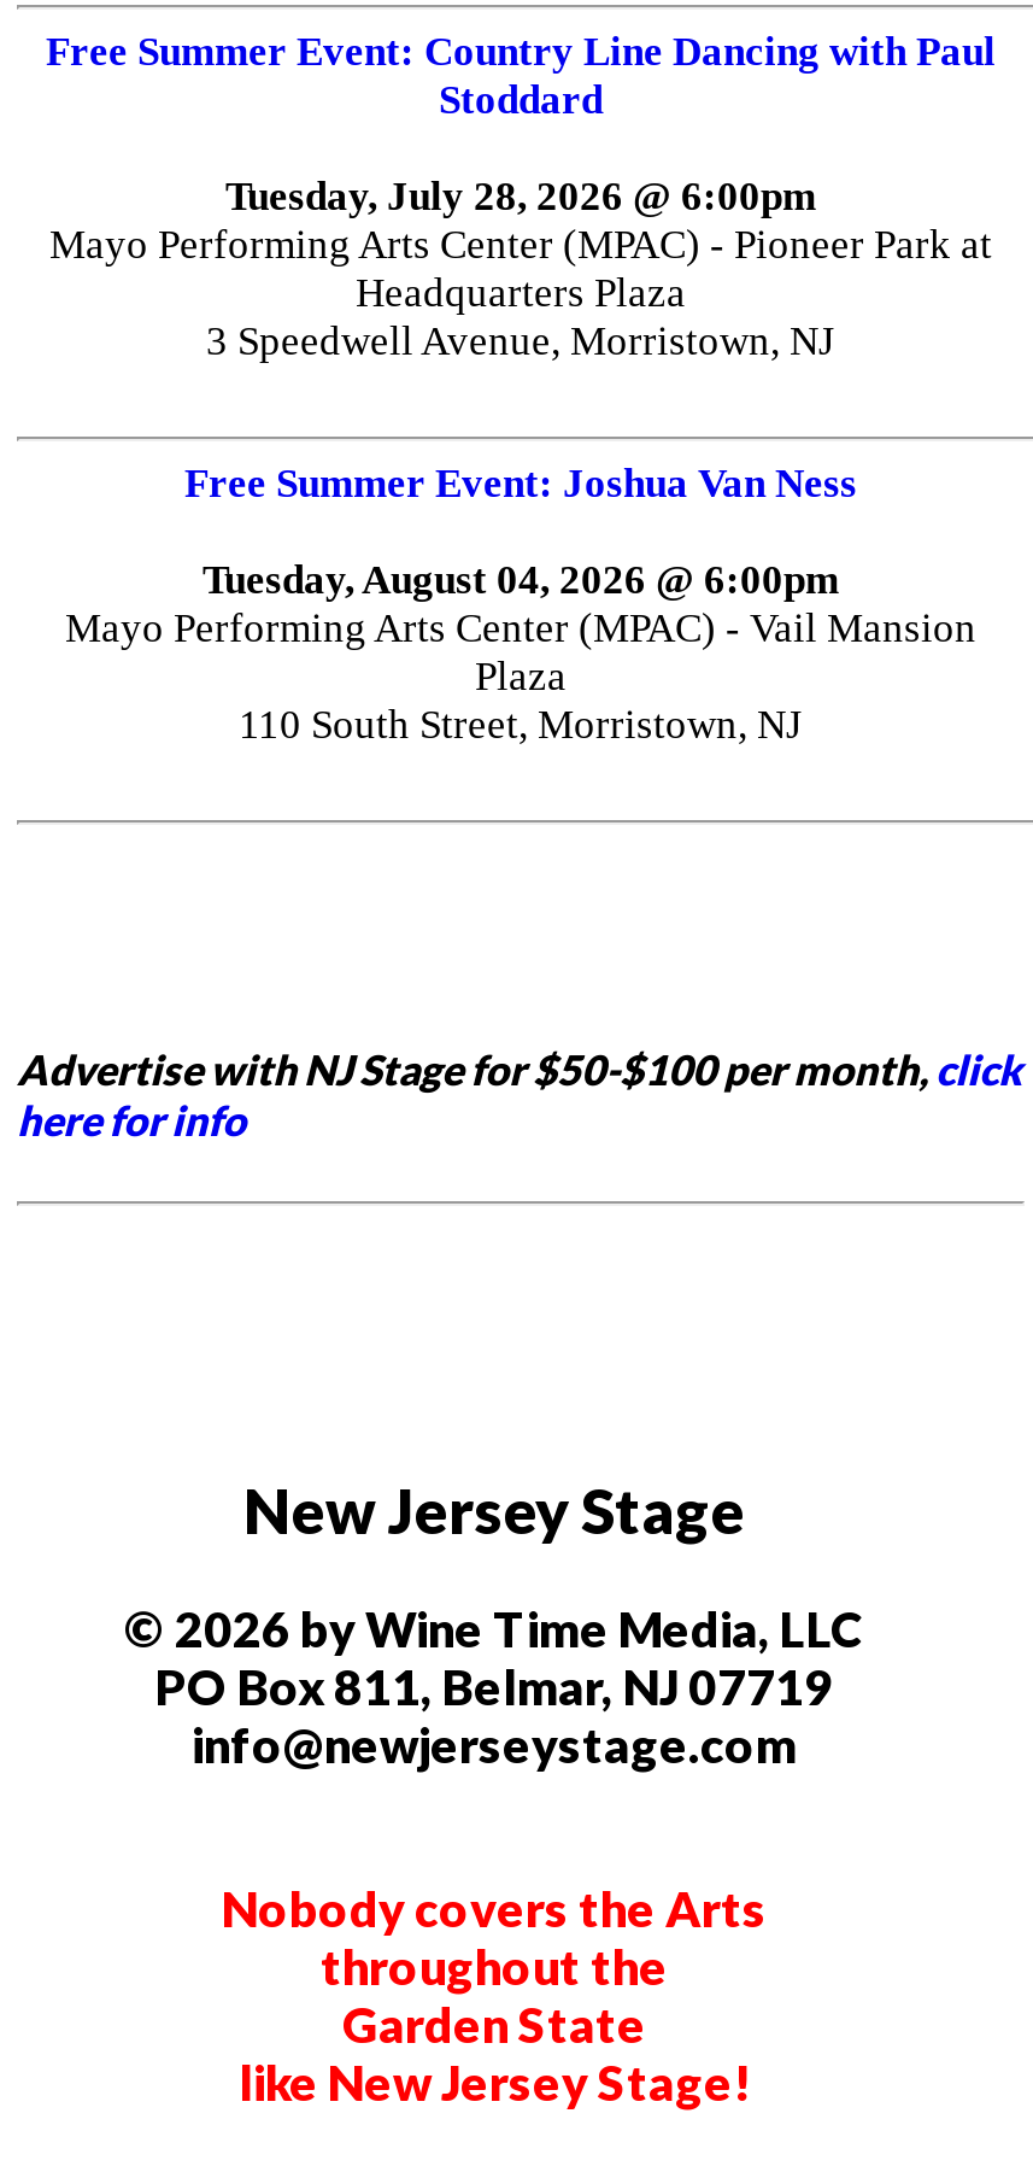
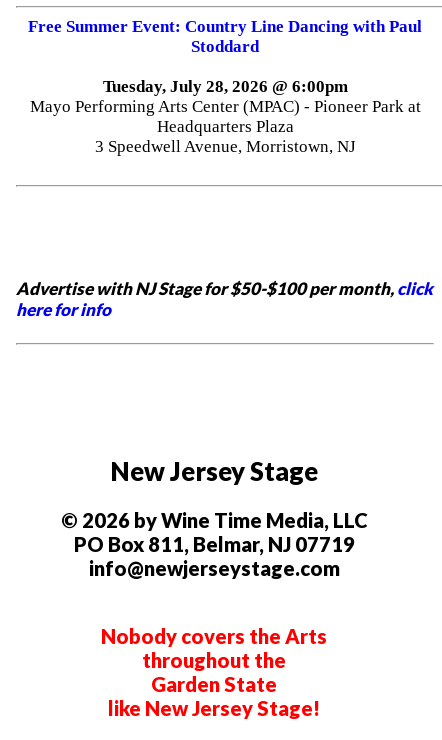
- Free Summer Event: Joshua Van Ness
- Tuesday, August 04, 2026 @ 6:00pm
- Mayo Performing Arts Center (MPAC) - Vail Mansion
- Plaza
- 110 South Street, Morristown, NJ
